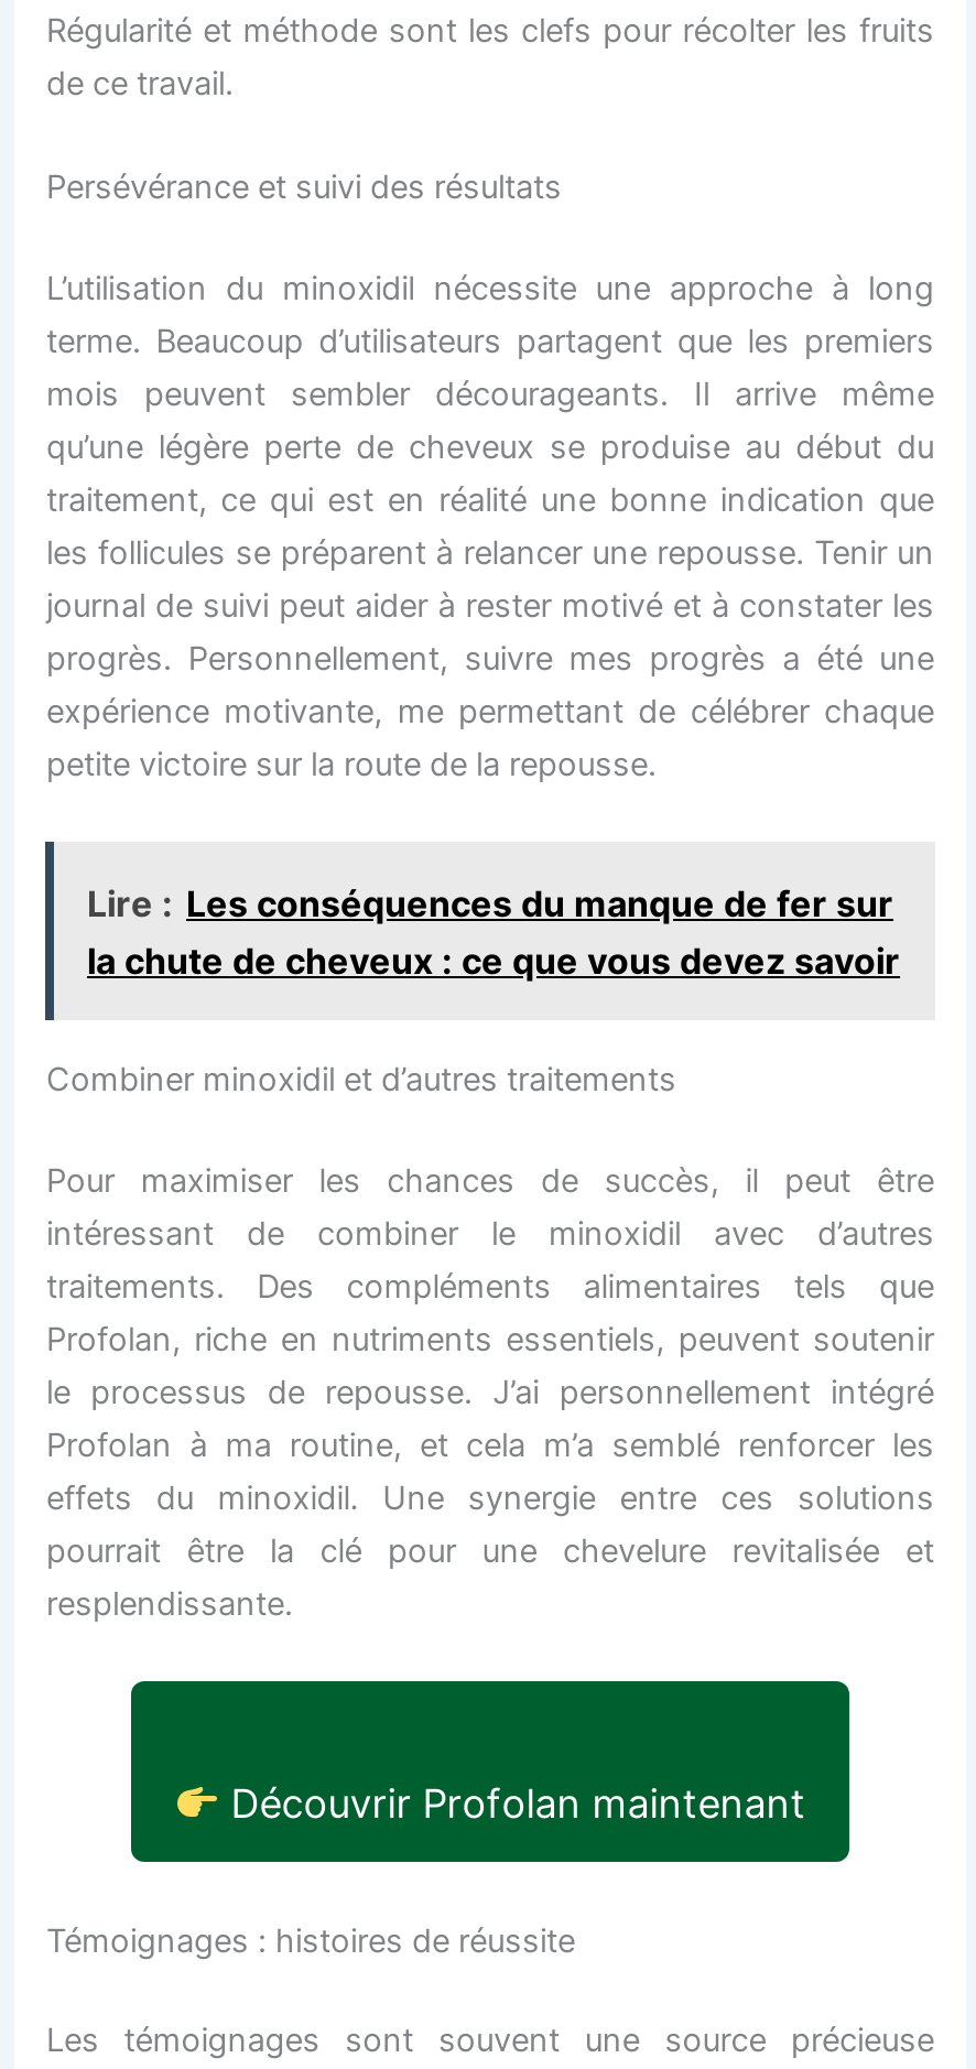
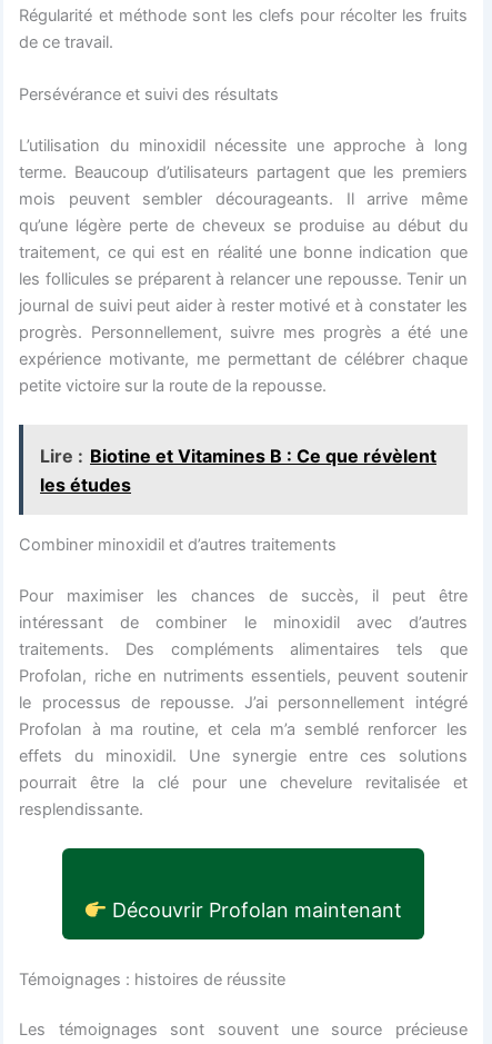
- Lire : Les conséquences du manque de fer sur
- la chute de cheveux : ce que vous devez savoir
+ Lire : Biotine et Vitamines B : Ce que révèlent
+ les études
